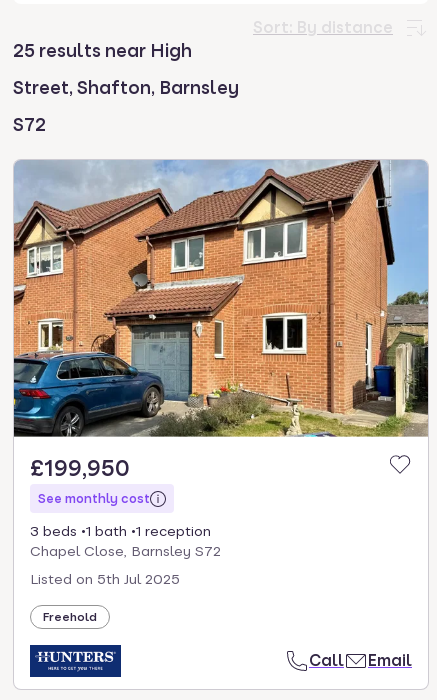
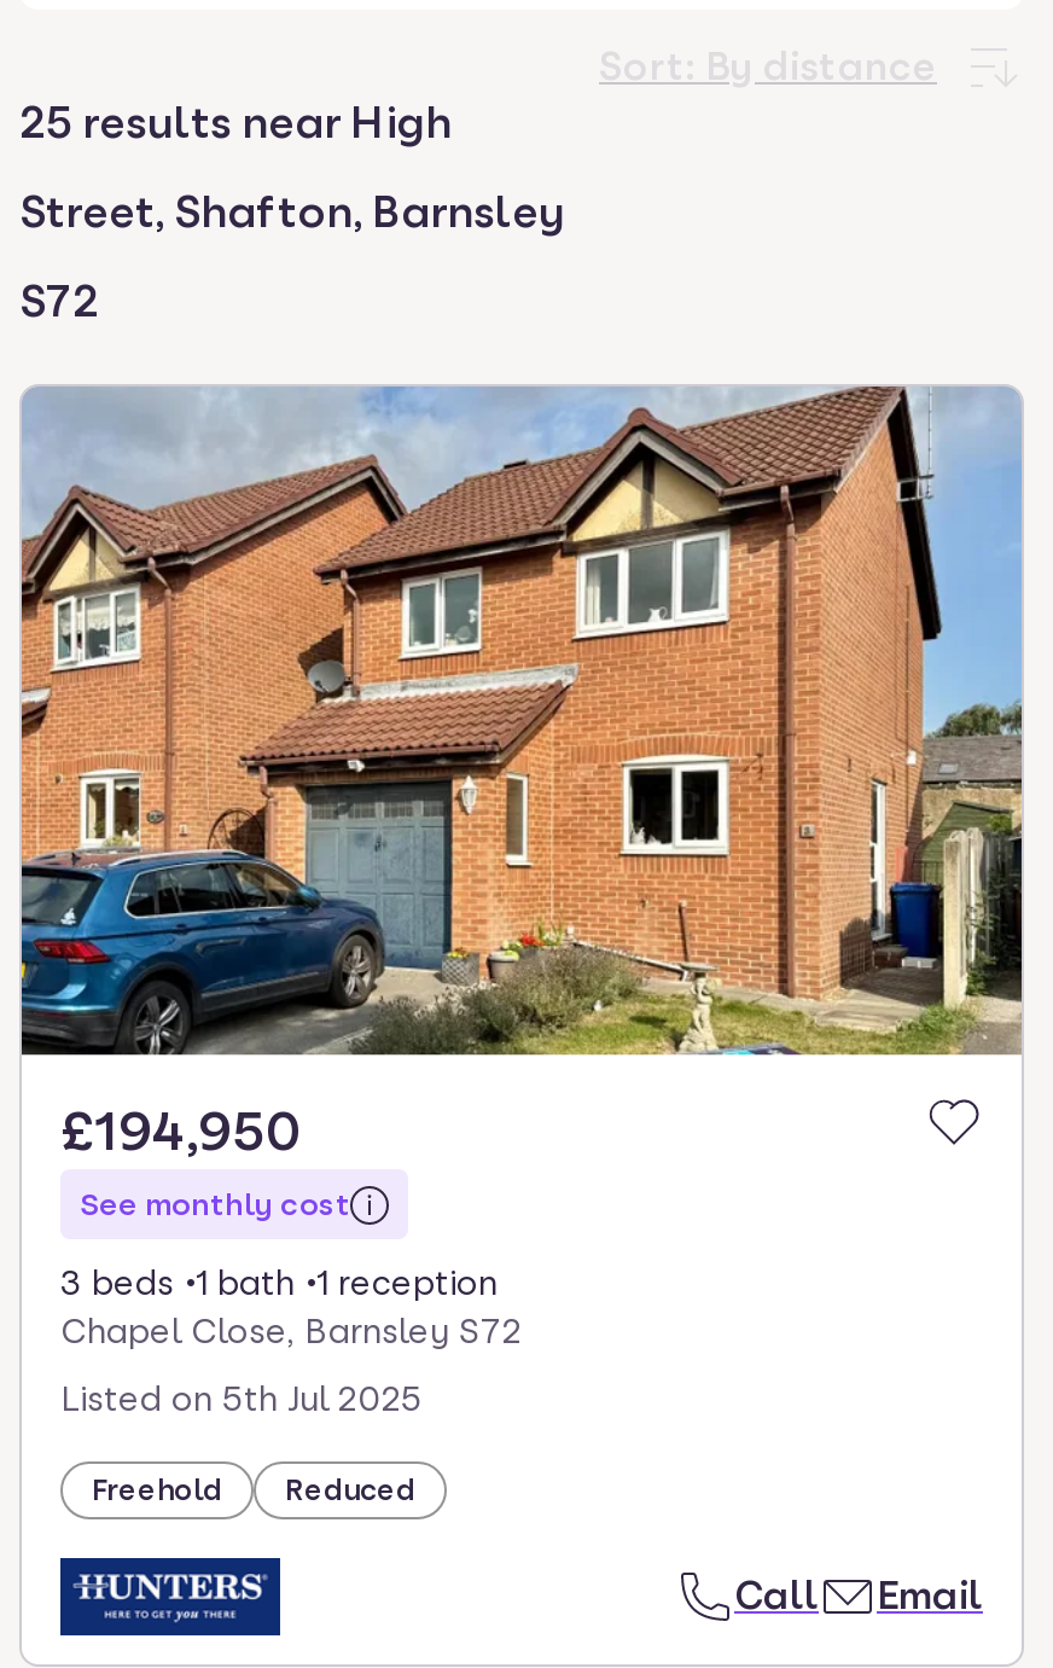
- £199,950
+ £194,950

+ Reduced
